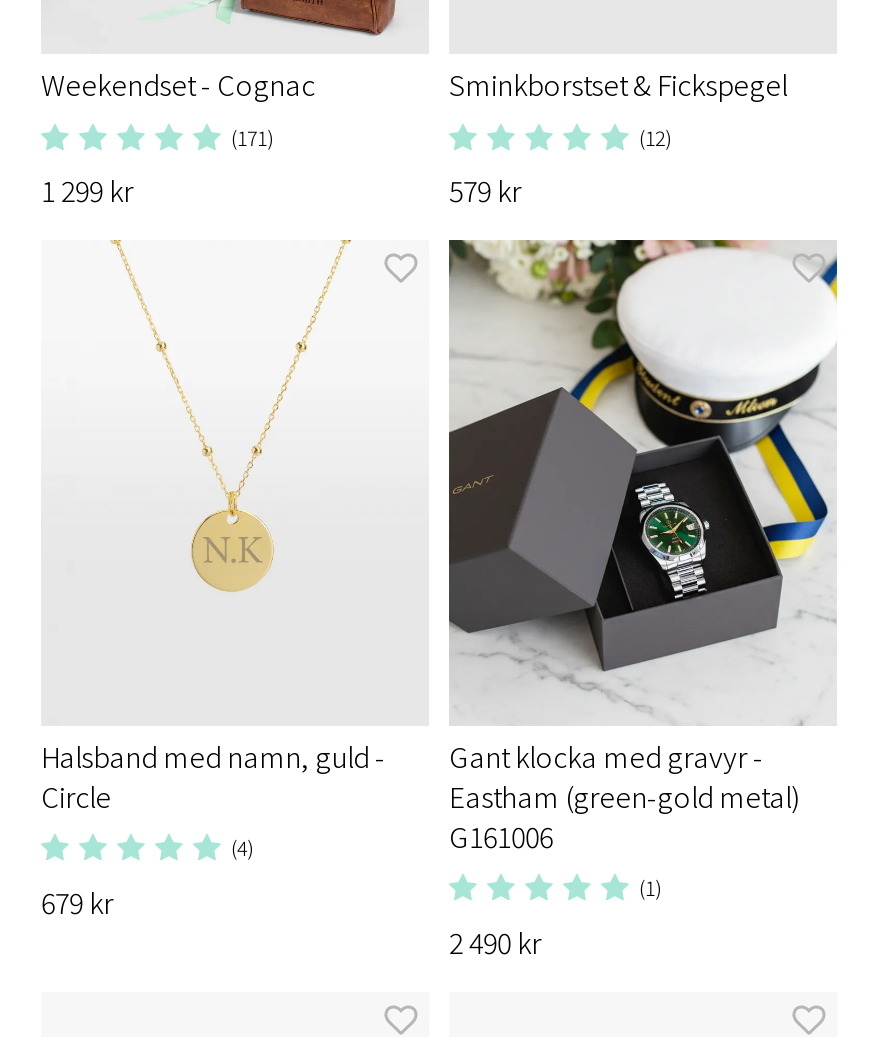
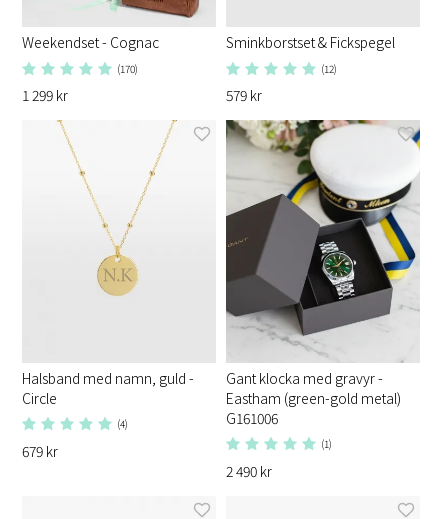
- (171)
+ (170)
